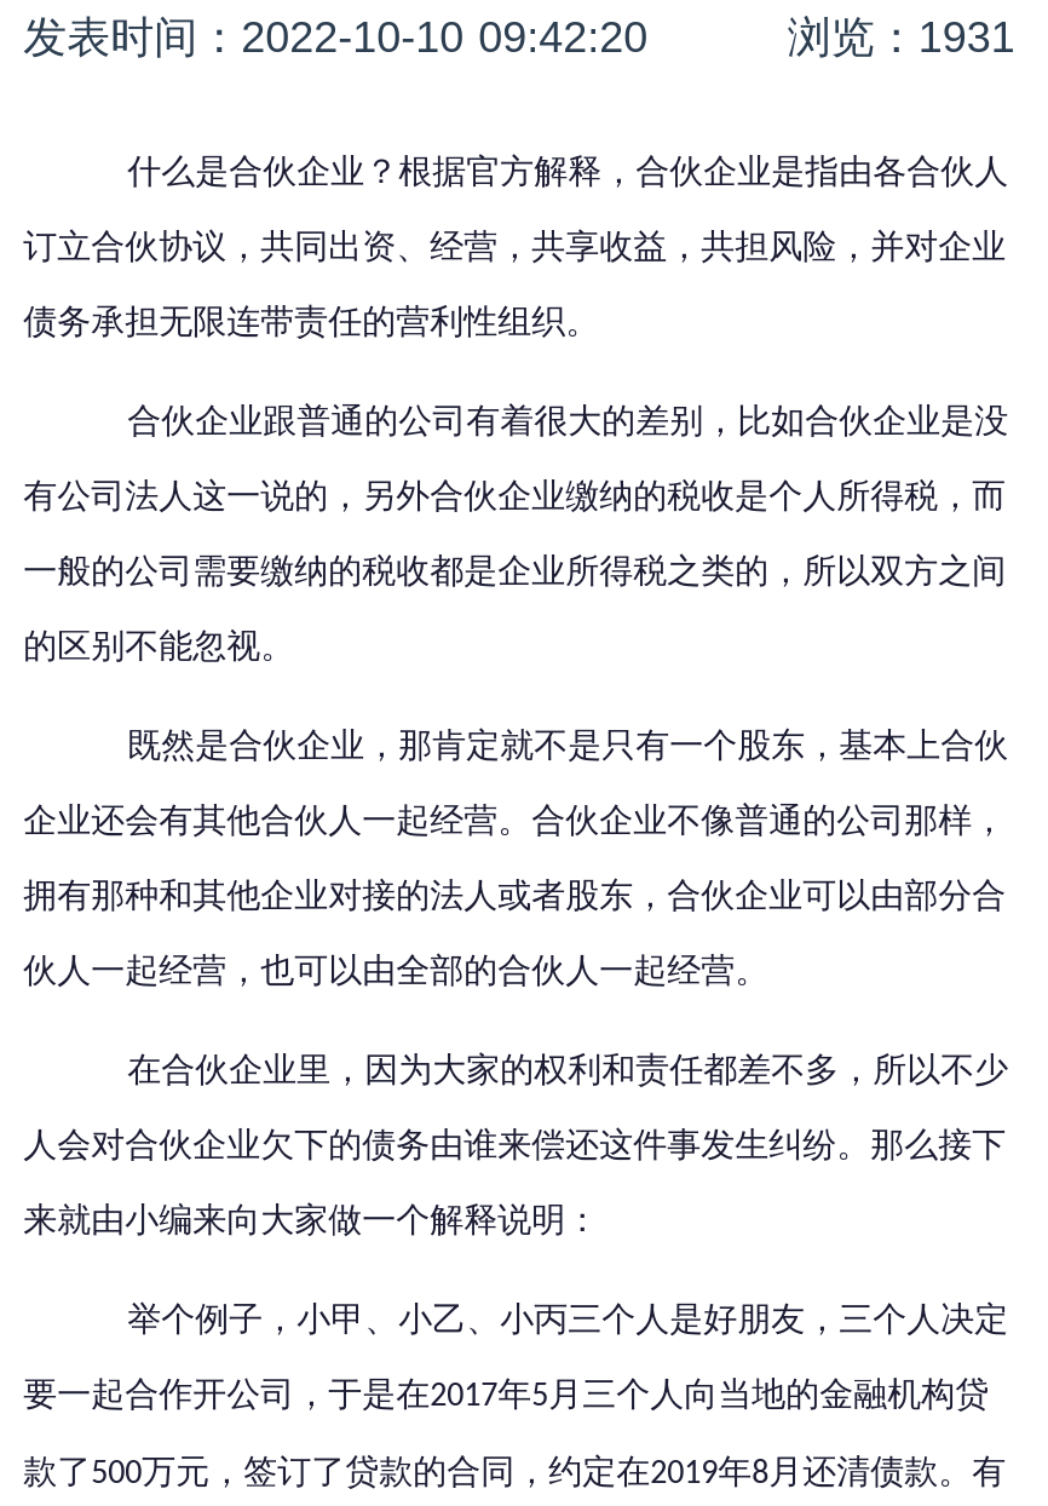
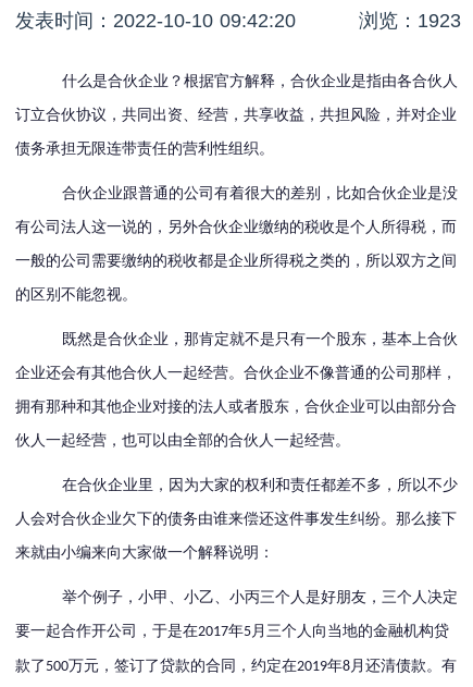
- 浏览：1931
+ 浏览：1923
